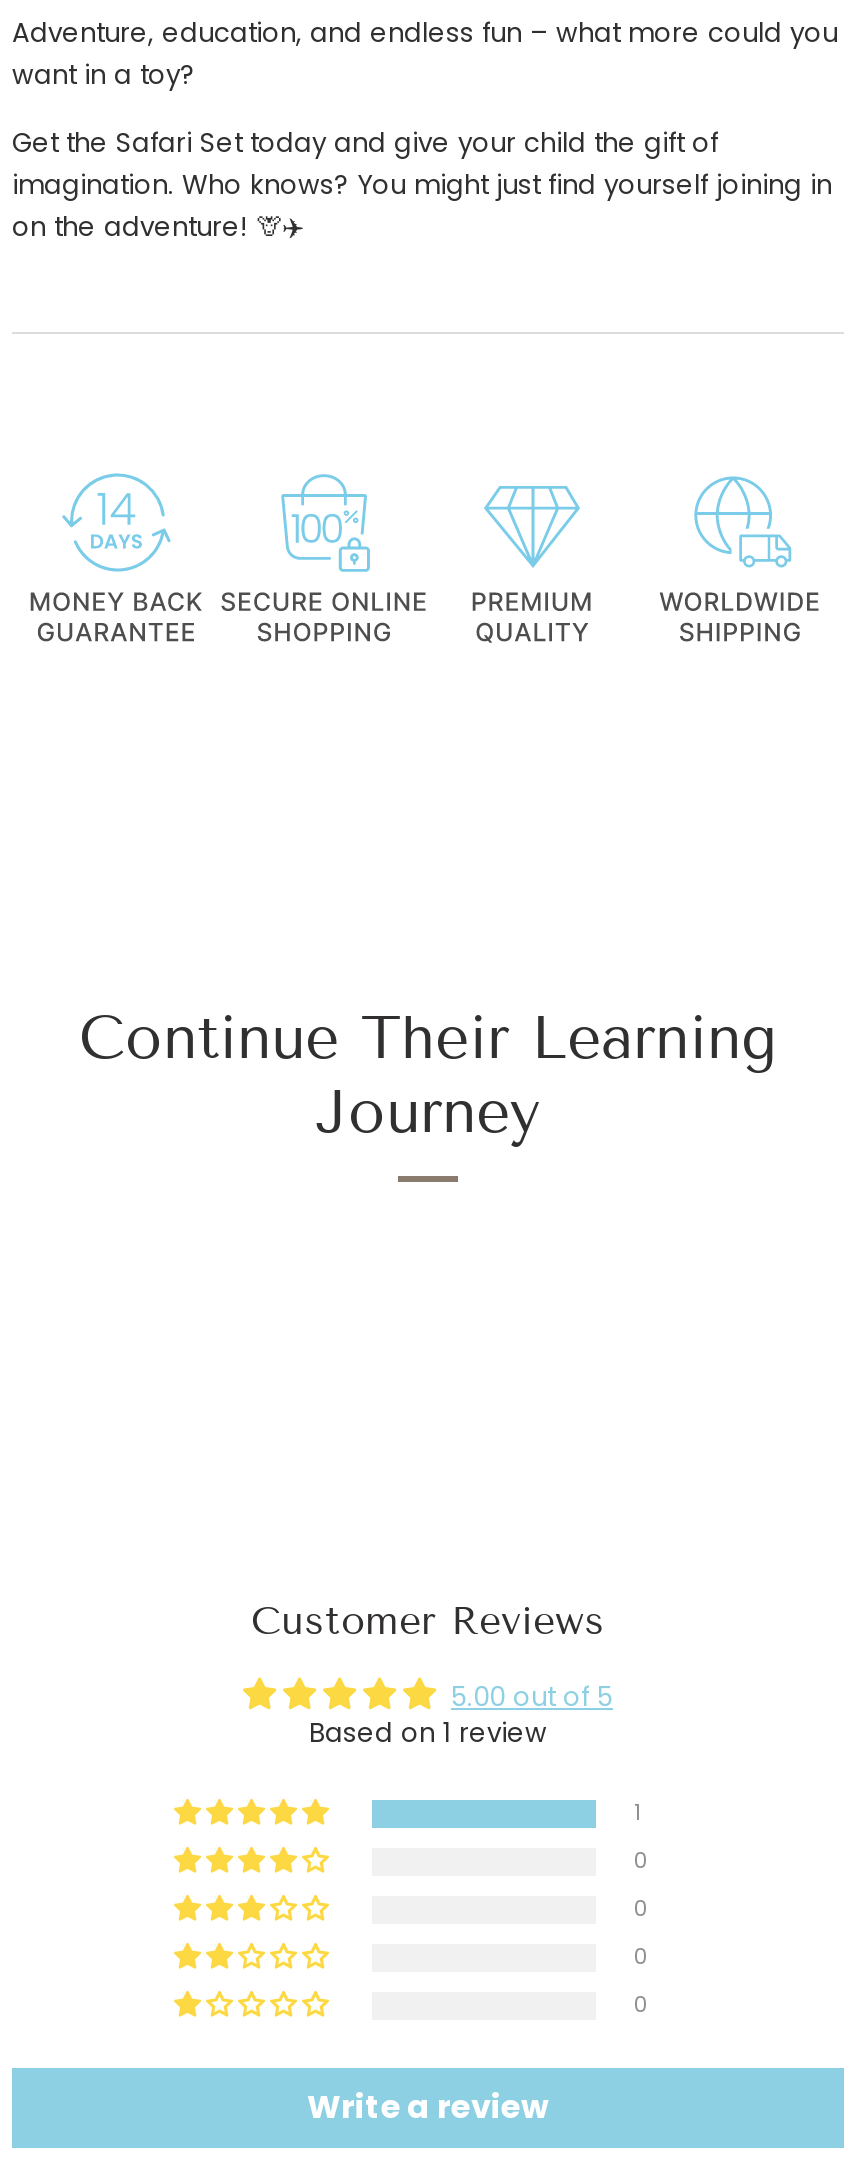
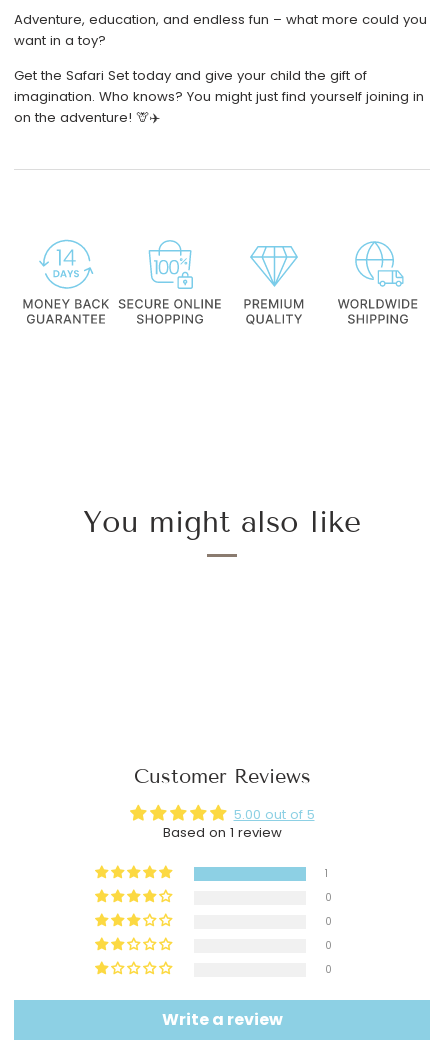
- Continue Their Learning
- Journey
+ You might also like
